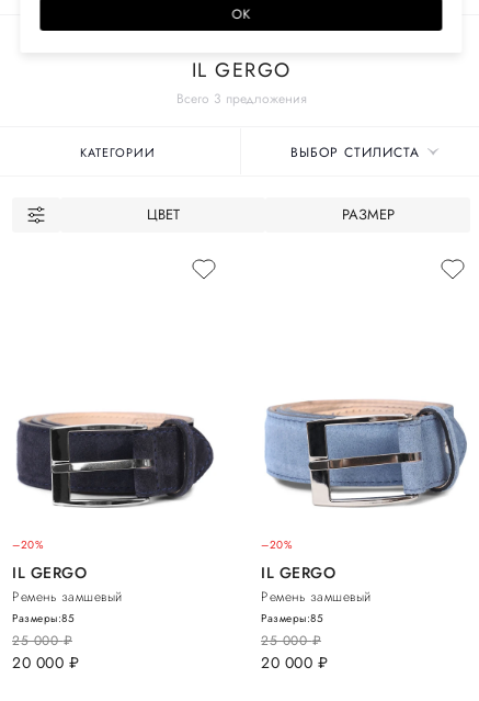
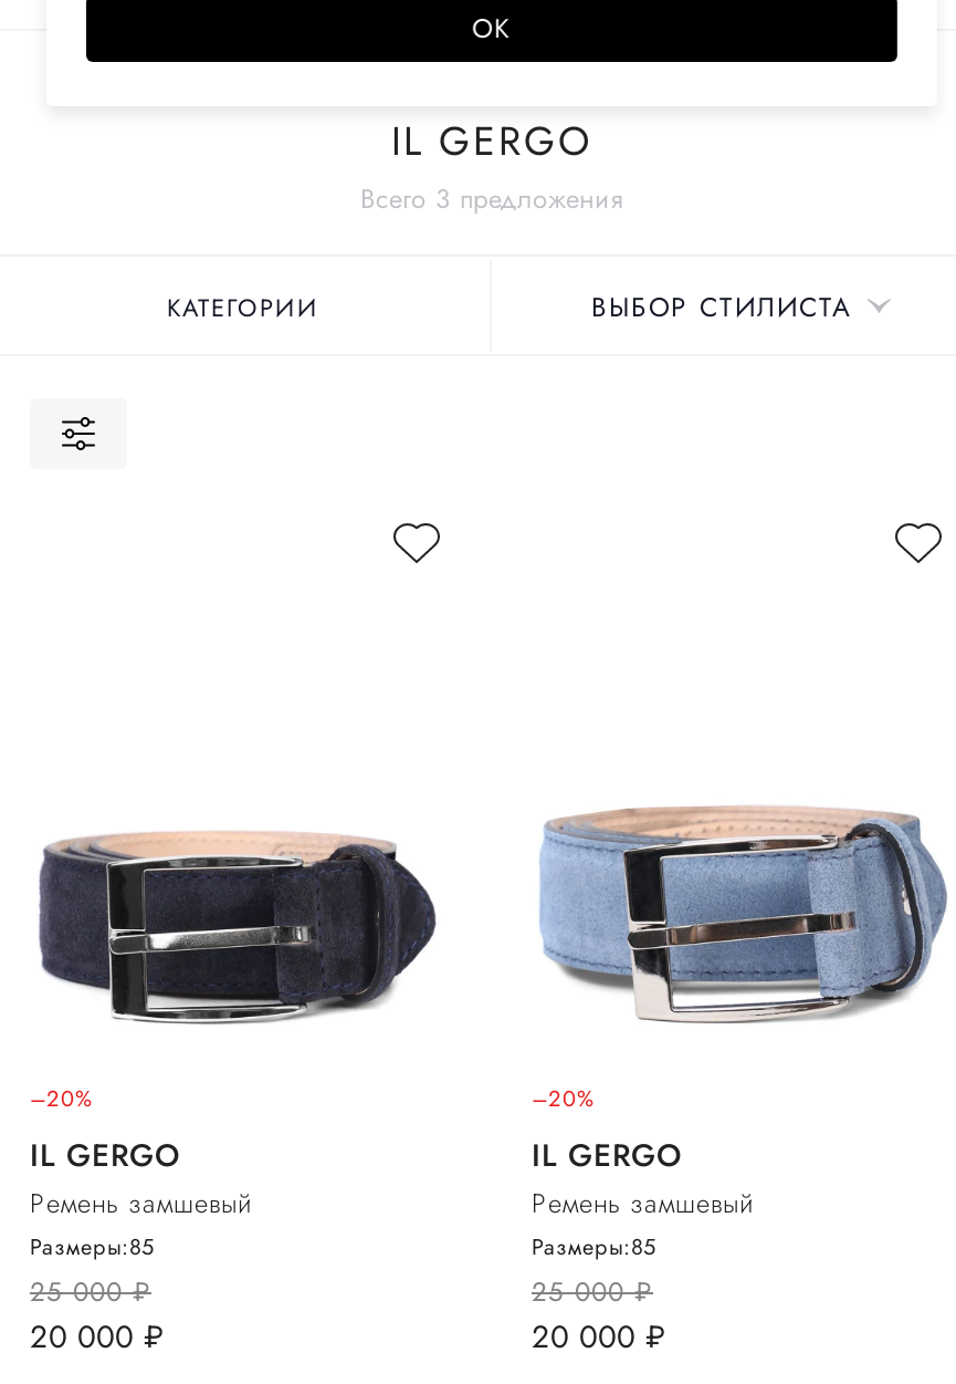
- ЦВЕТ
- РАЗМЕР
